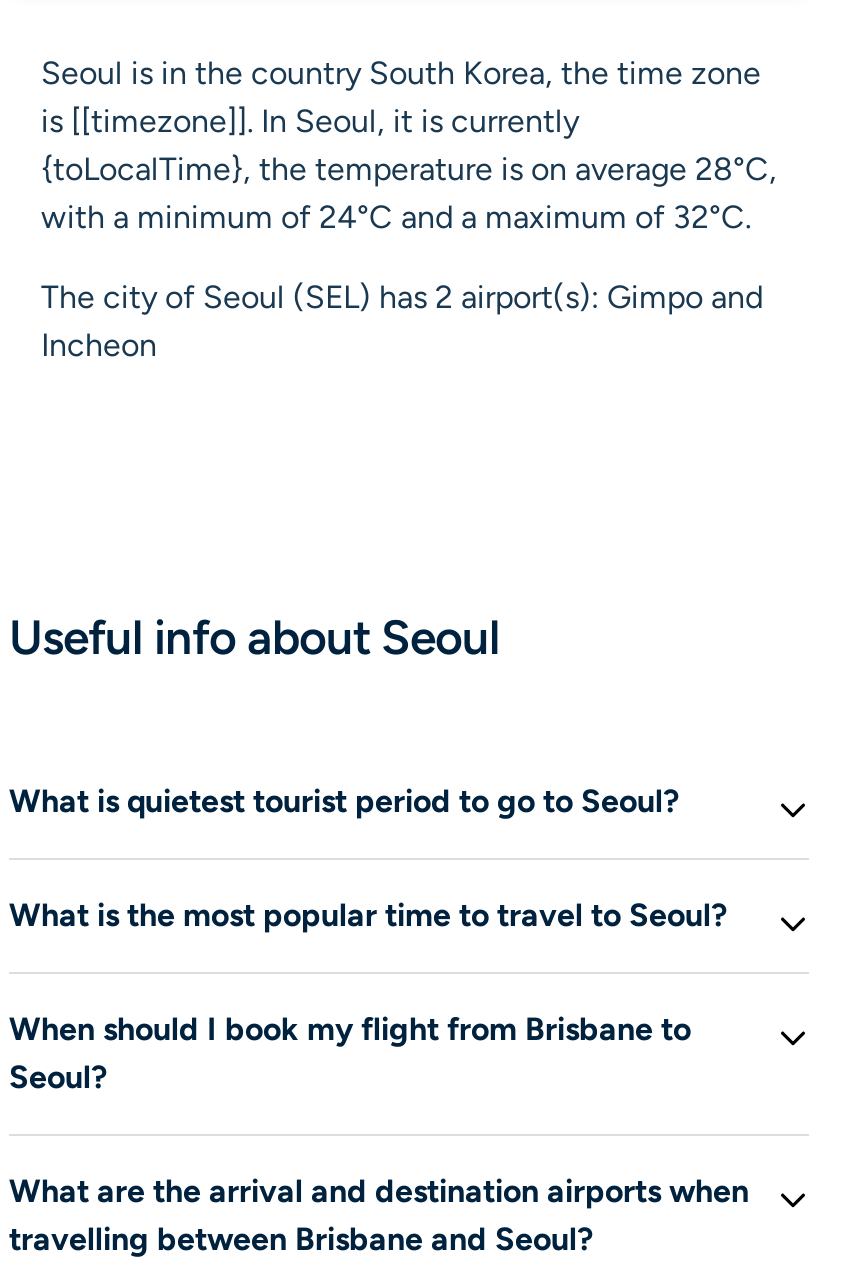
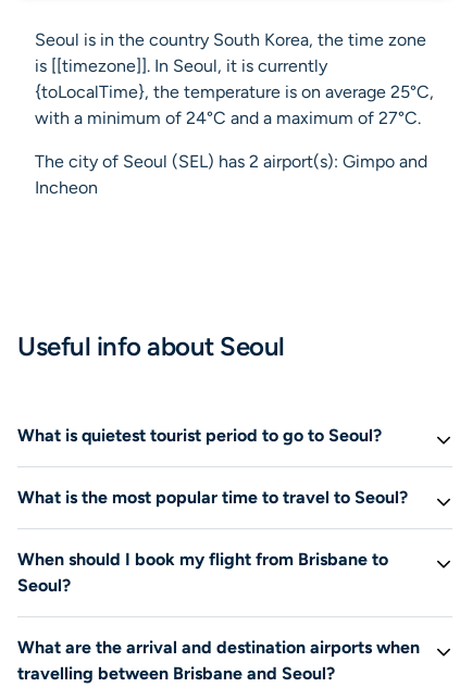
- {toLocalTime}, the temperature is on average 28°C,
+ {toLocalTime}, the temperature is on average 25°C,

- with a minimum of 24°C and a maximum of 32°C.
+ with a minimum of 24°C and a maximum of 27°C.
